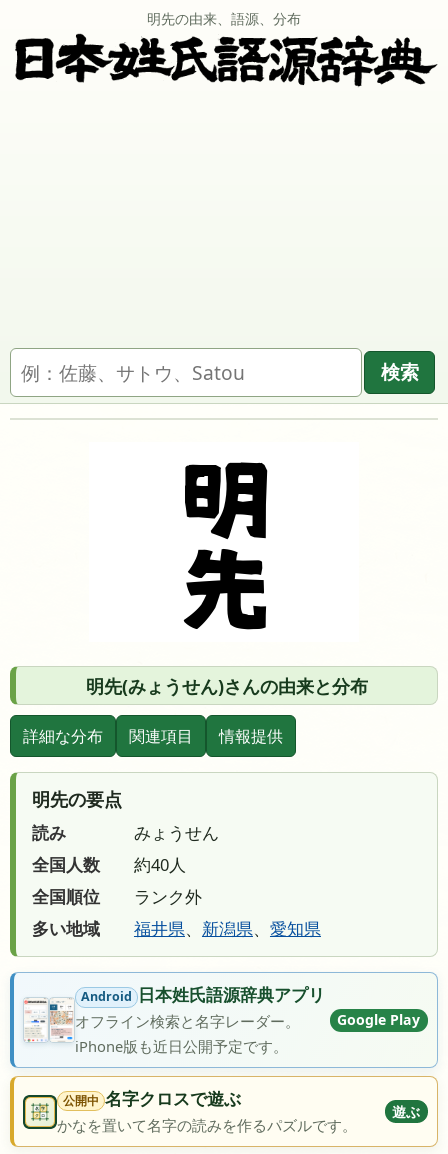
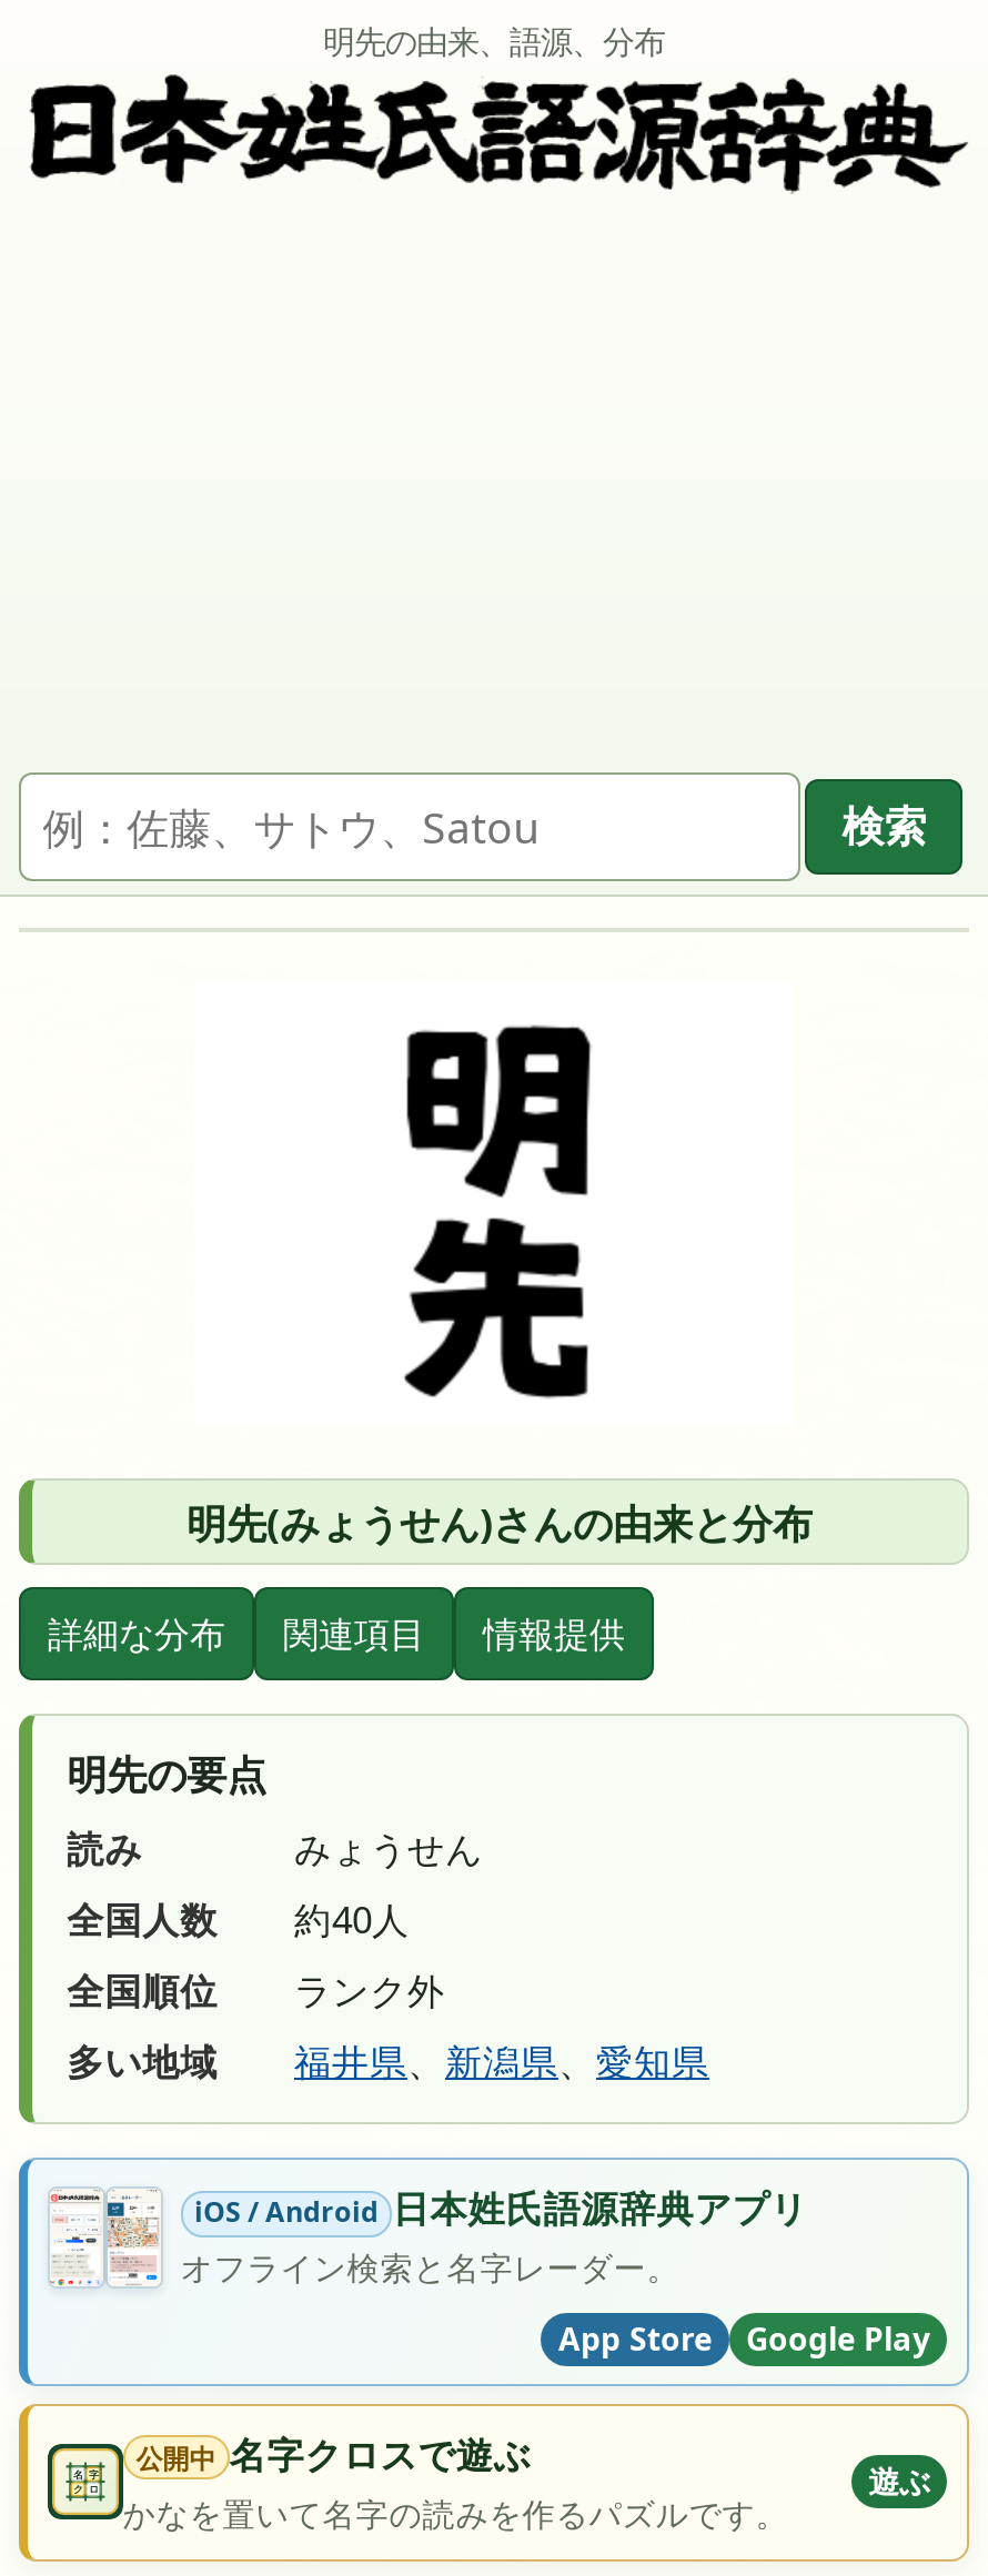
- [image]
- Android 日本姓氏語源辞典アプリ
+ [image]
+ iOS / Android 日本姓氏語源辞典アプリ

moved down: Google Play

- iPhone版も近日公開予定です。
+ App Store
